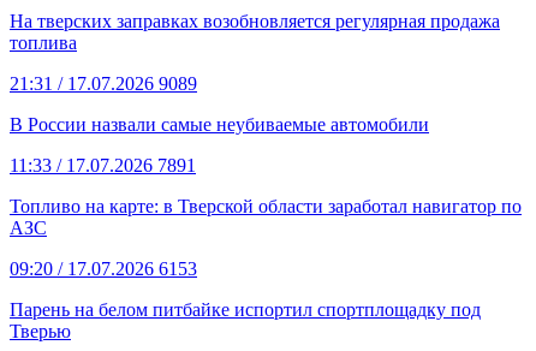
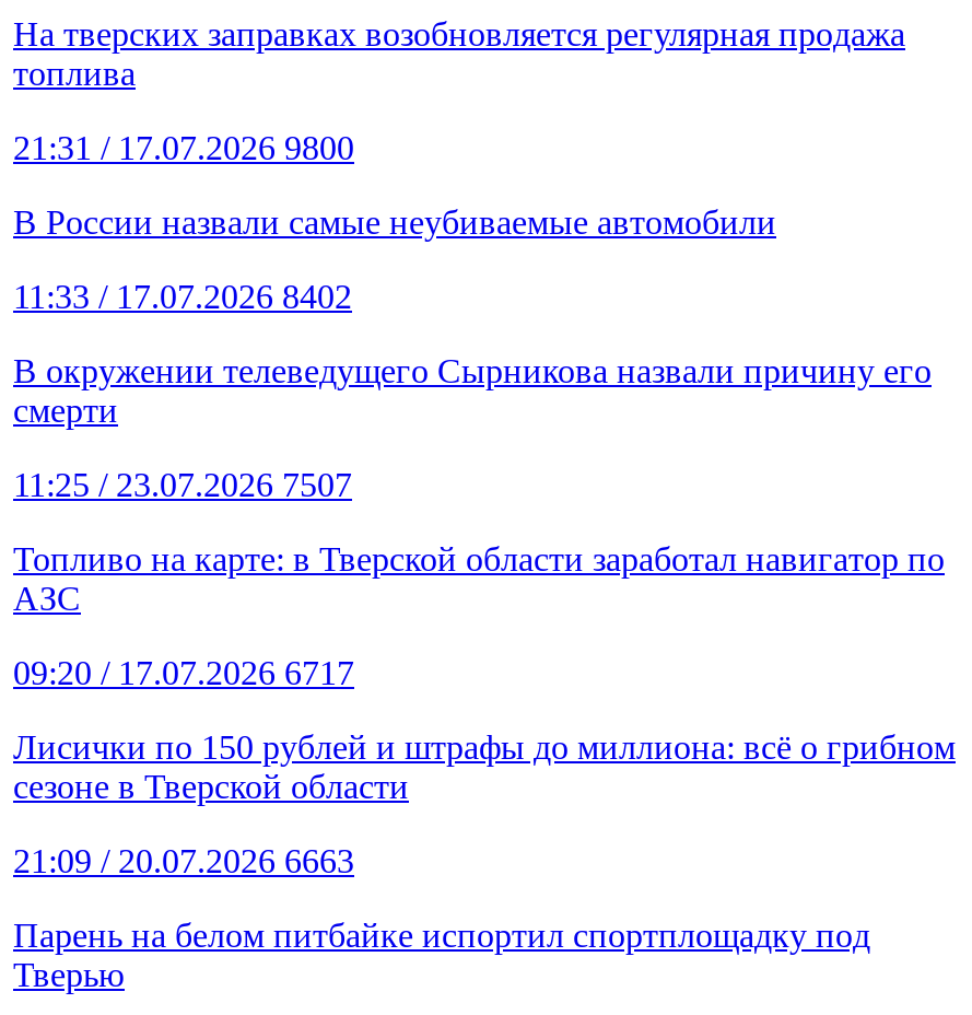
- 21:31 / 17.07.2026 9089
+ 21:31 / 17.07.2026 9800

- 11:33 / 17.07.2026 7891
+ 11:33 / 17.07.2026 8402
+ В окружении телеведущего Сырникова назвали причину его
+ смерти
+ 11:25 / 23.07.2026 7507

- 09:20 / 17.07.2026 6153
+ 09:20 / 17.07.2026 6717
+ Лисички по 150 рублей и штрафы до миллиона: всё о грибном
+ сезоне в Тверской области
+ 21:09 / 20.07.2026 6663
